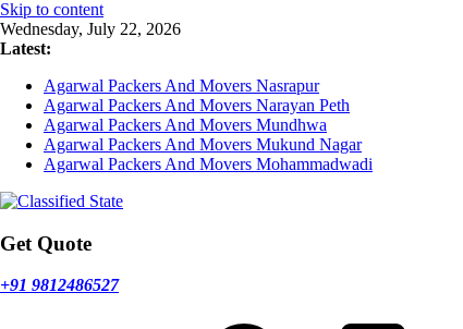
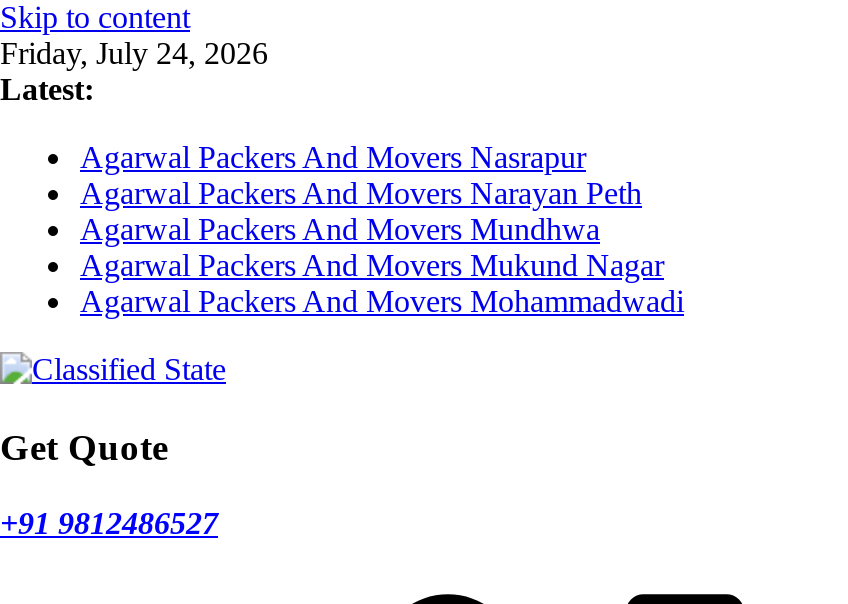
- Wednesday, July 22, 2026
+ Friday, July 24, 2026
